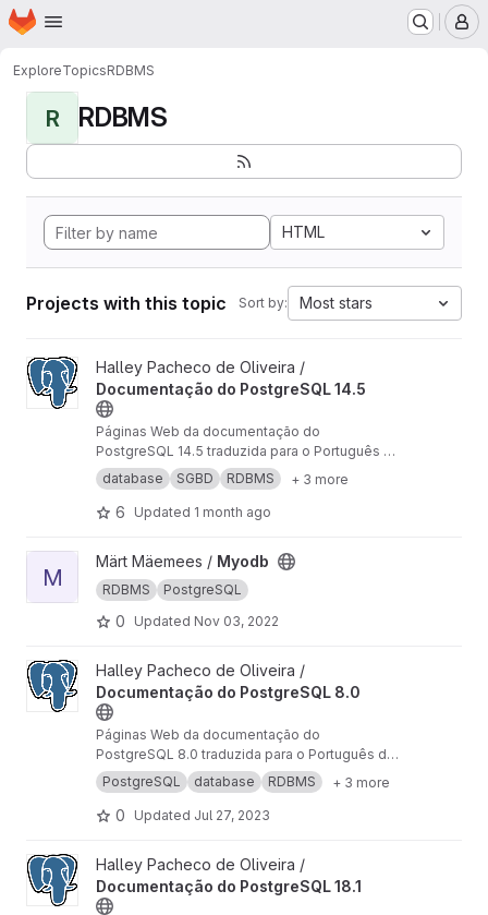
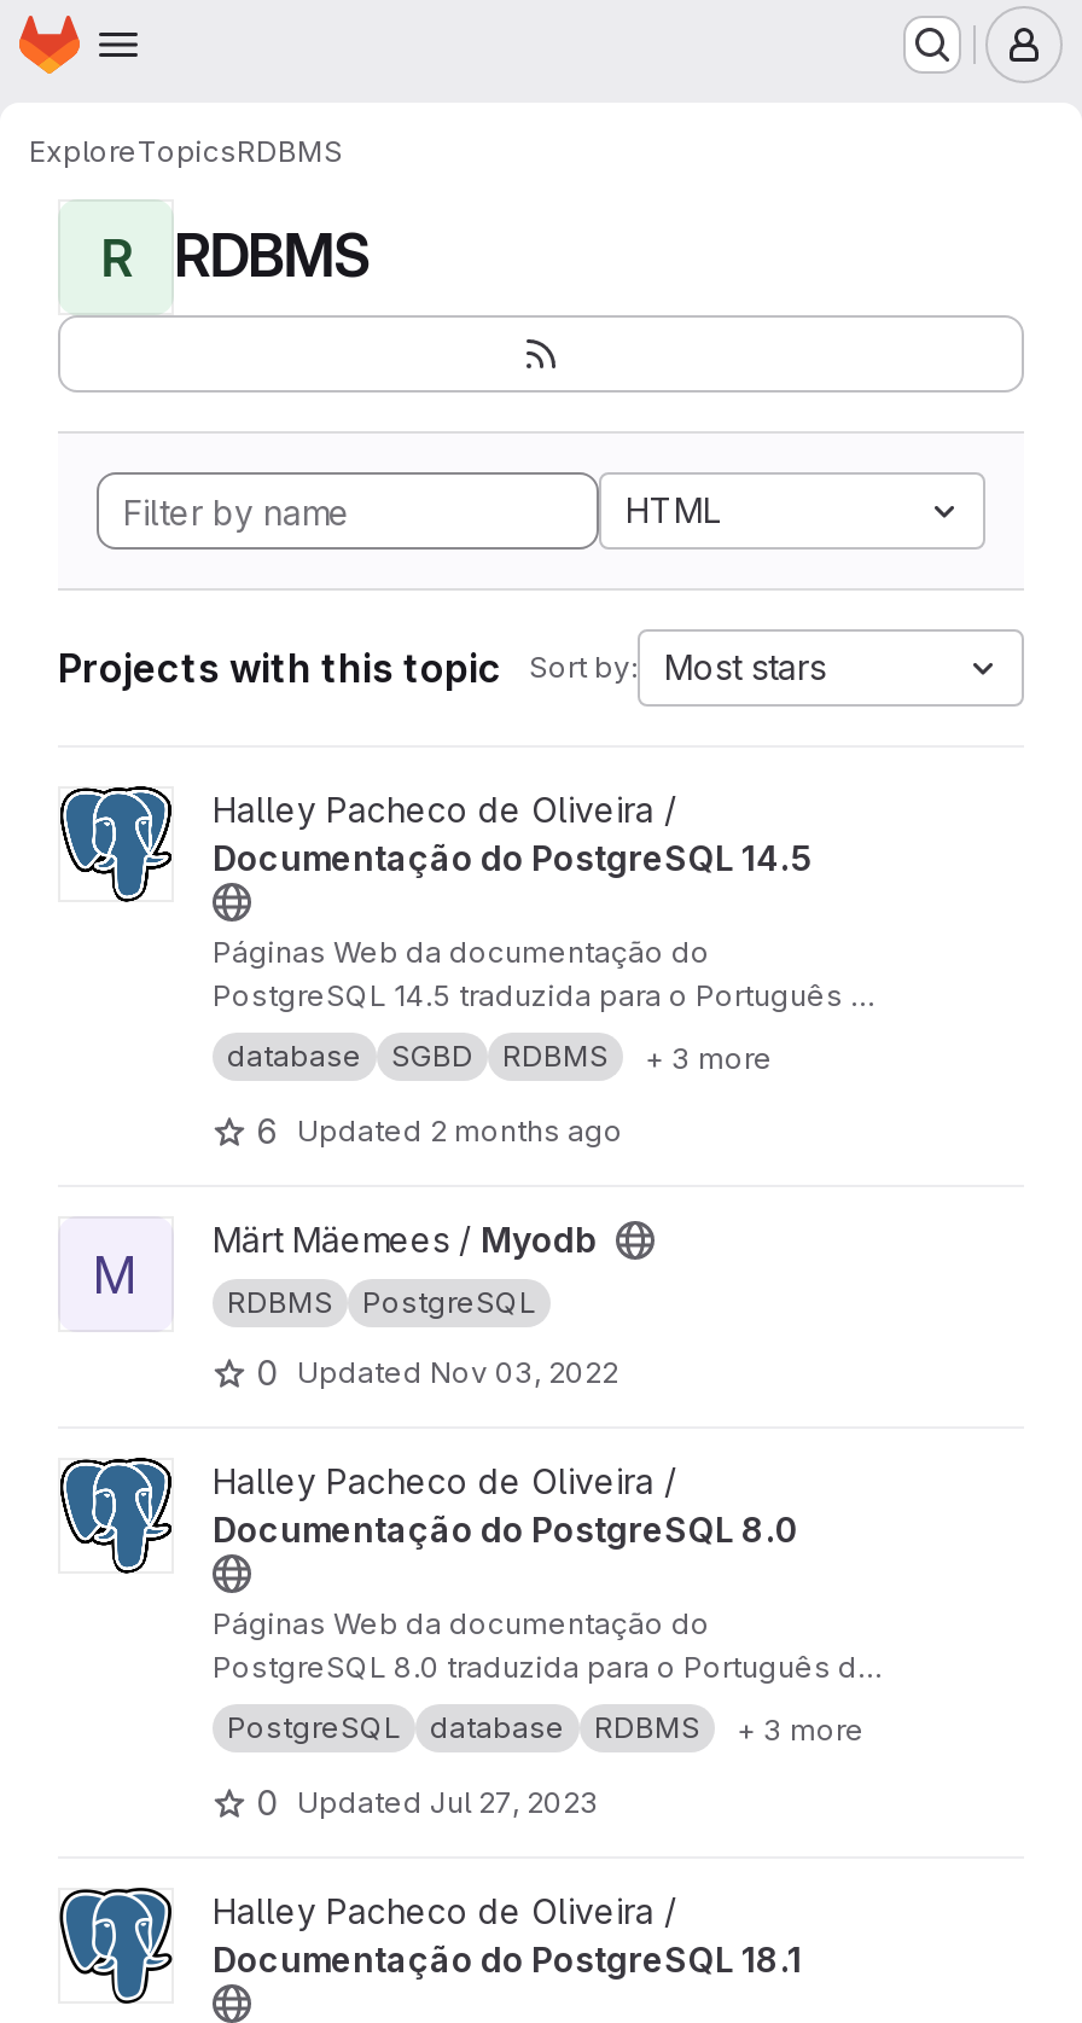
- 6 Updated 1 month ago
+ 6 Updated 2 months ago
